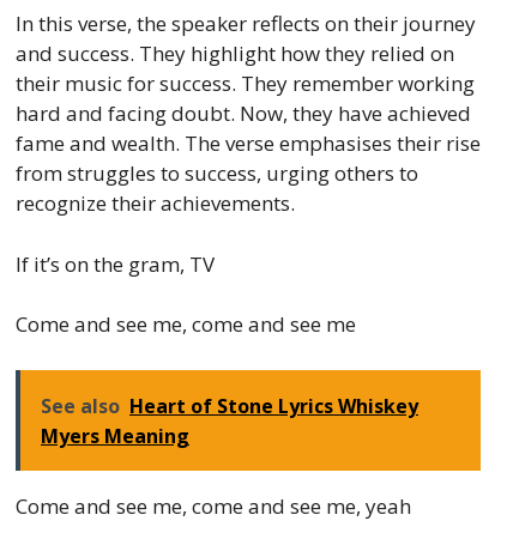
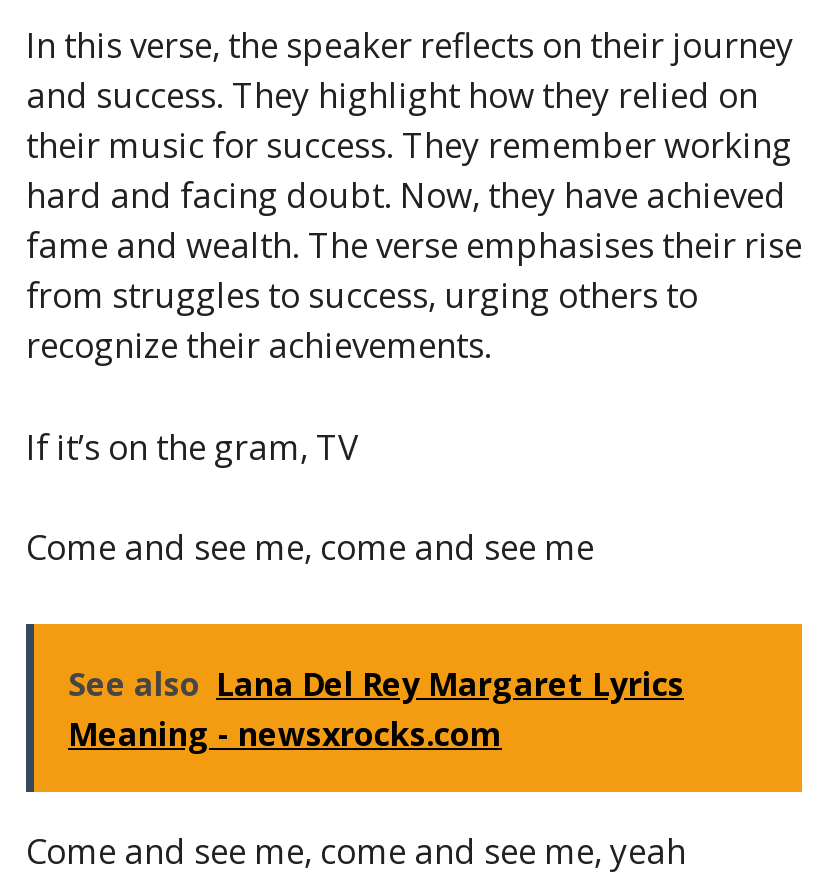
- See also Heart of Stone Lyrics Whiskey
- Myers Meaning
+ See also Lana Del Rey Margaret Lyrics
+ Meaning - newsxrocks.com
